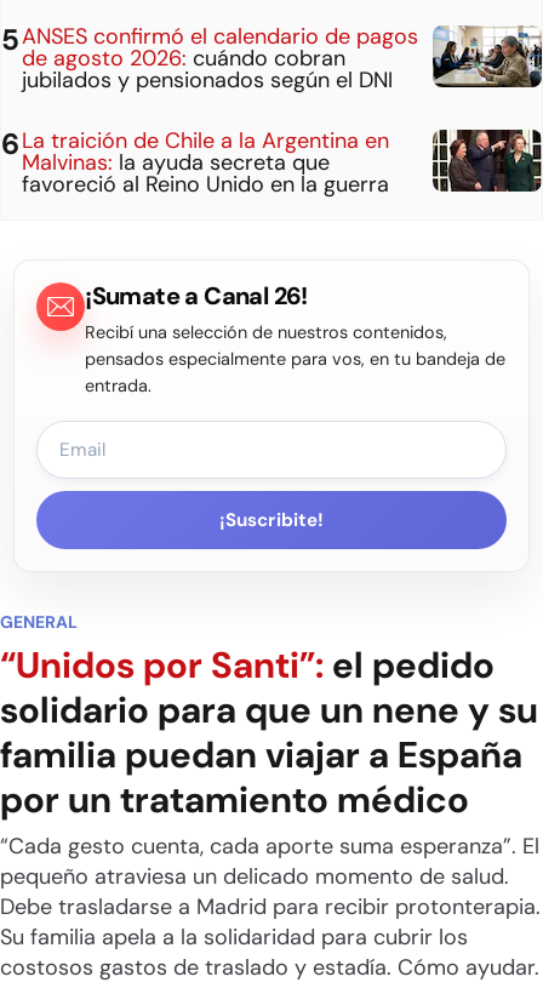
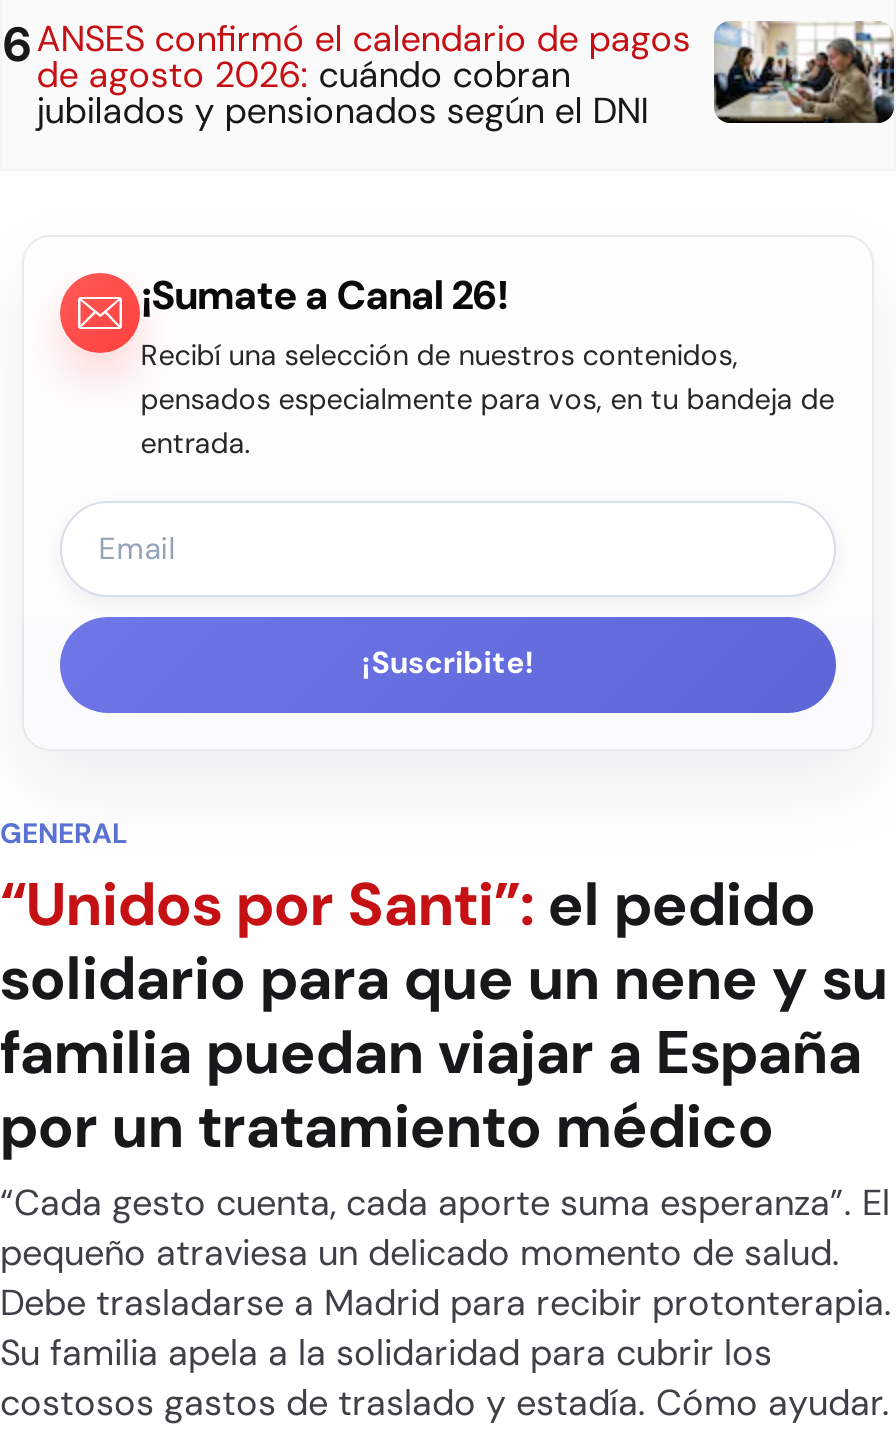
- [image]
- La traición de Chile a la Argentina en
- Malvinas: la ayuda secreta que
- favoreció al Reino Unido en la guerra
